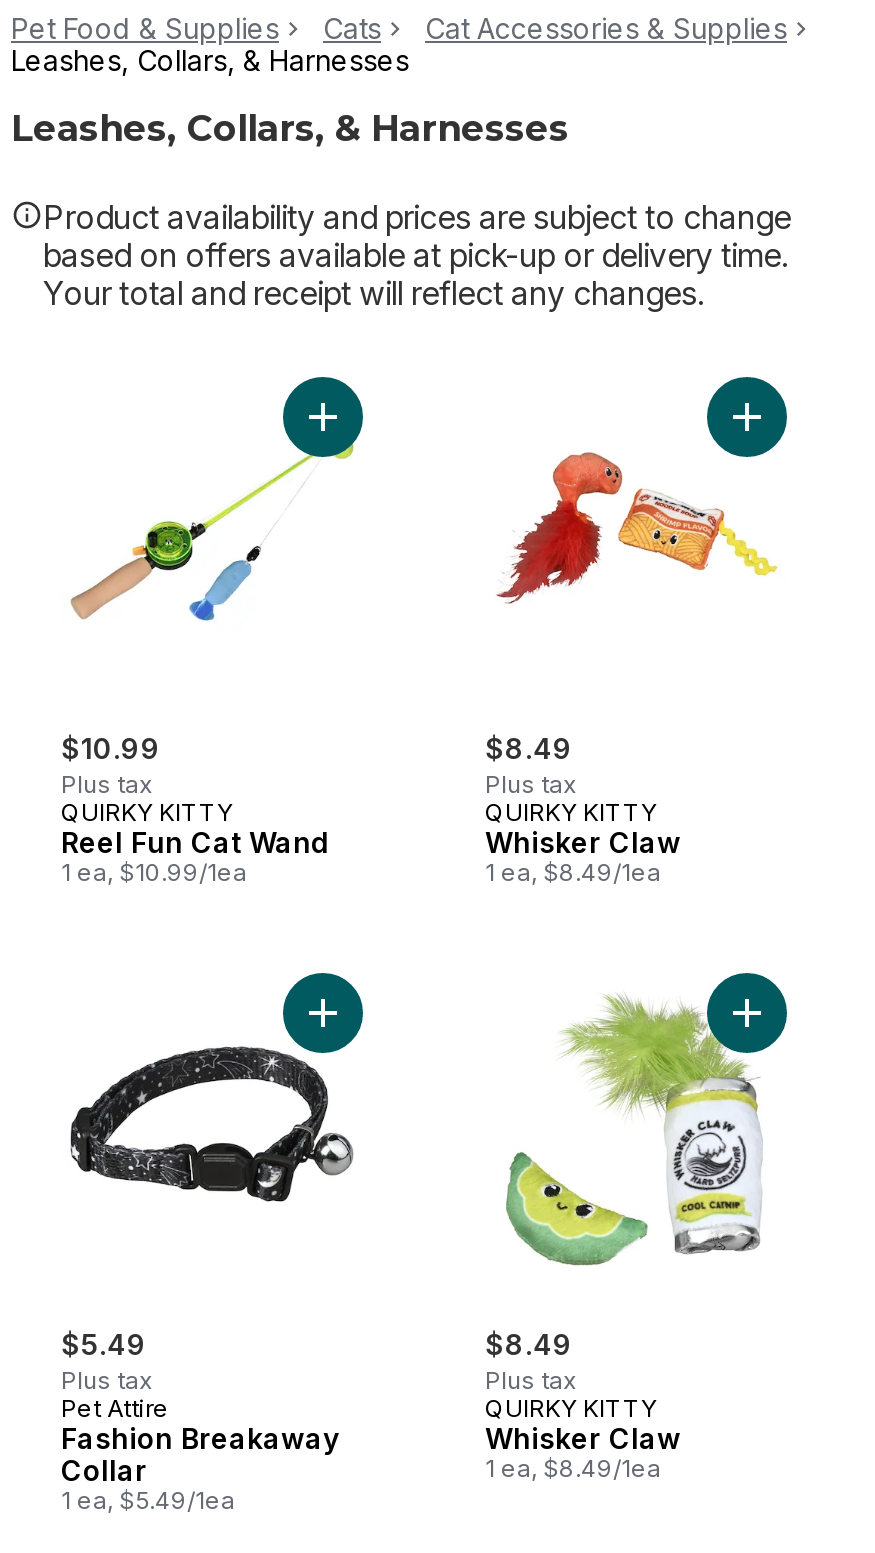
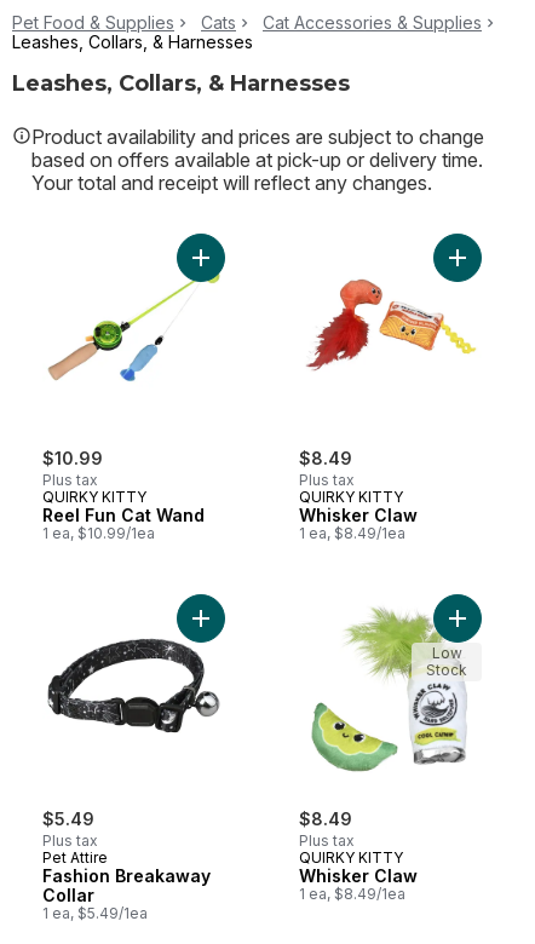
+ Low
+ Stock
